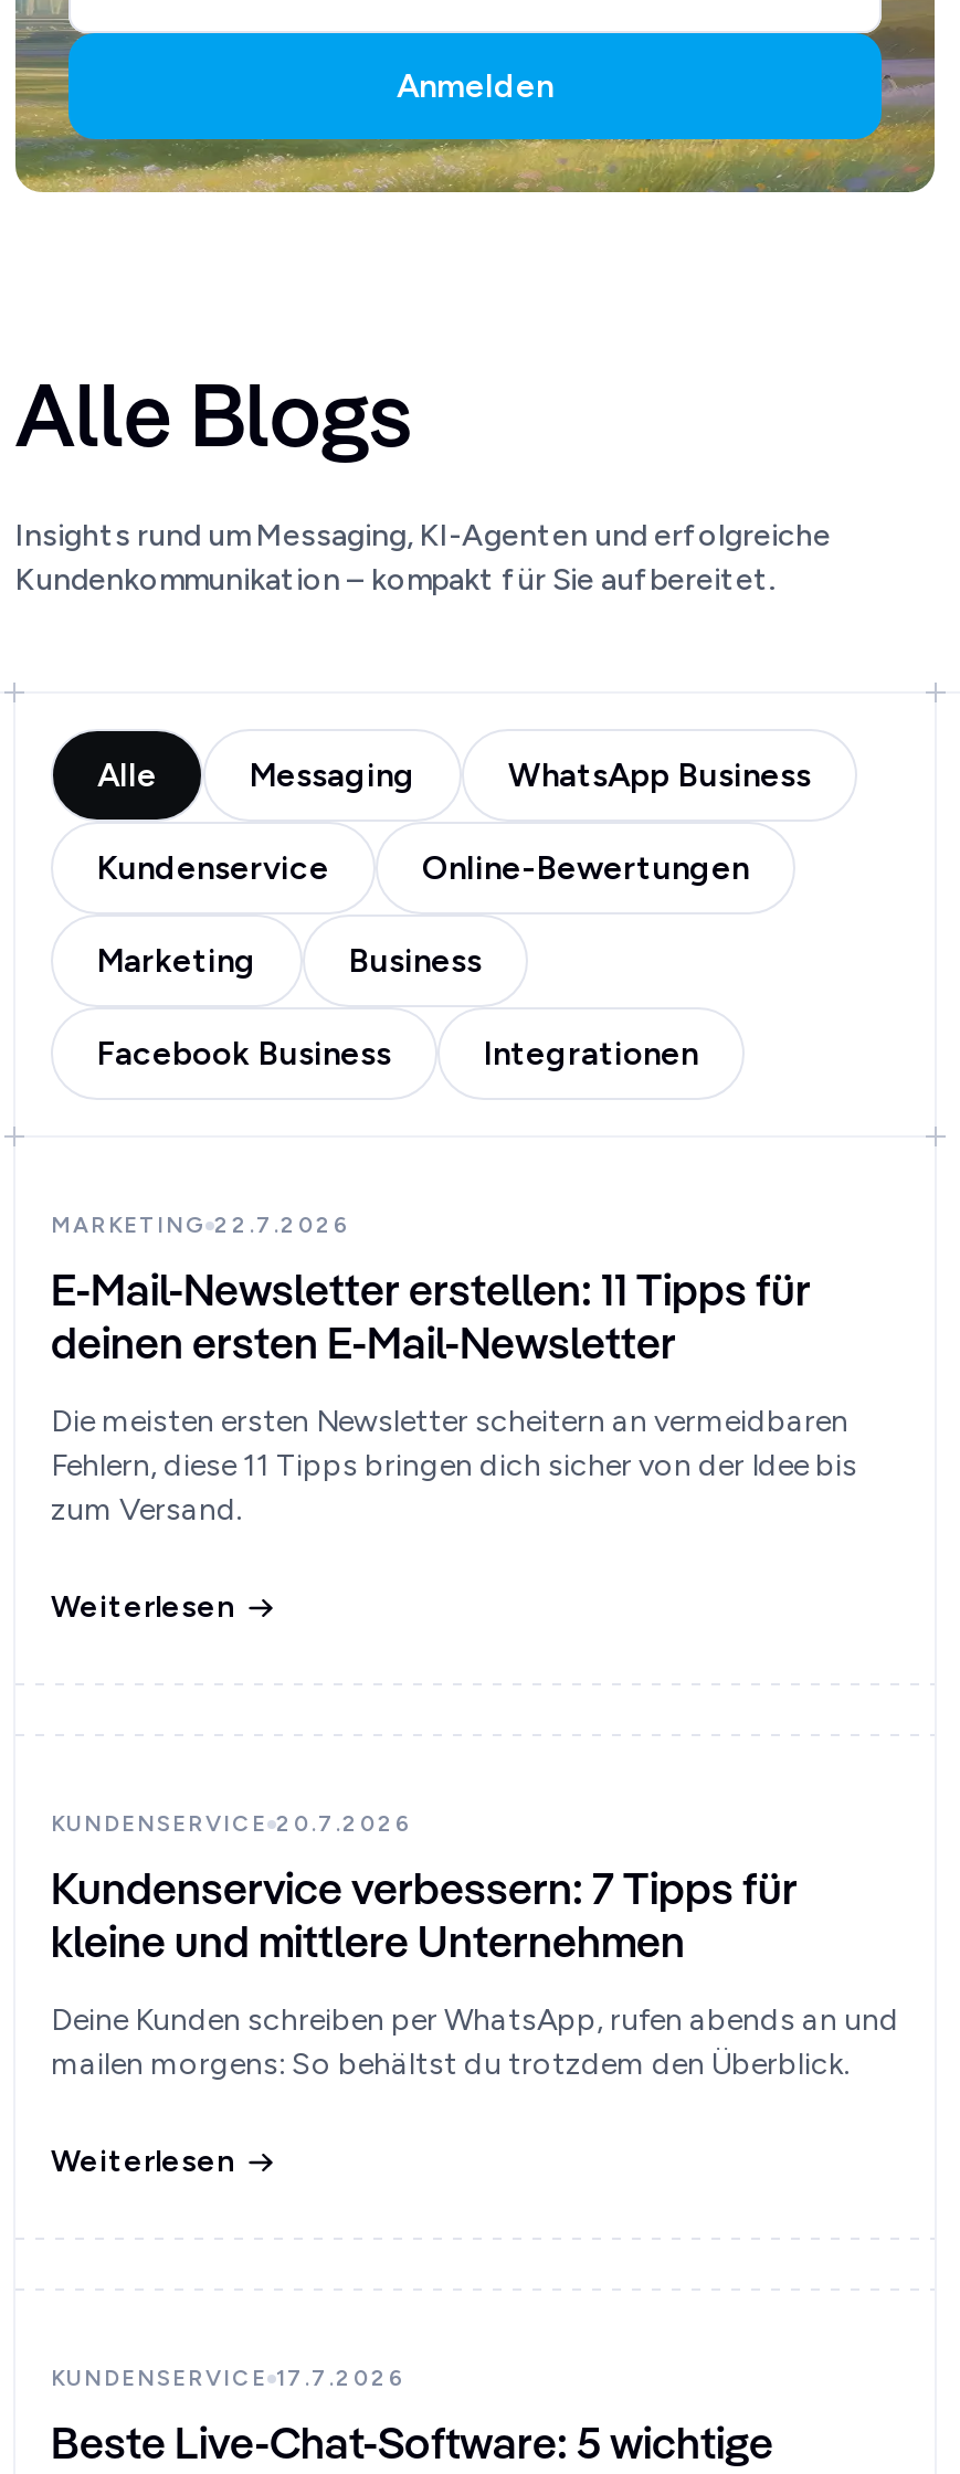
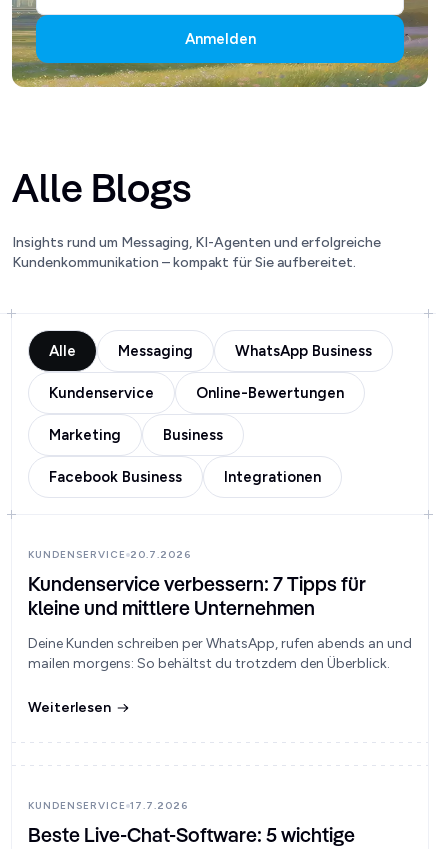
- MARKETING 22.7.2026
- E-Mail-Newsletter erstellen: 11 Tipps für
- deinen ersten E-Mail-Newsletter
- Die meisten ersten Newsletter scheitern an vermeidbaren
- Fehlern, diese 11 Tipps bringen dich sicher von der Idee bis
- zum Versand.
- Weiterlesen
